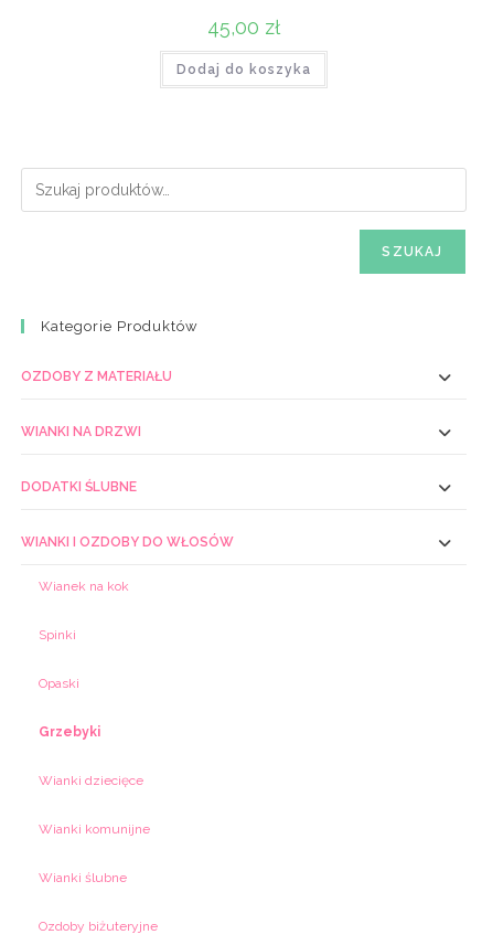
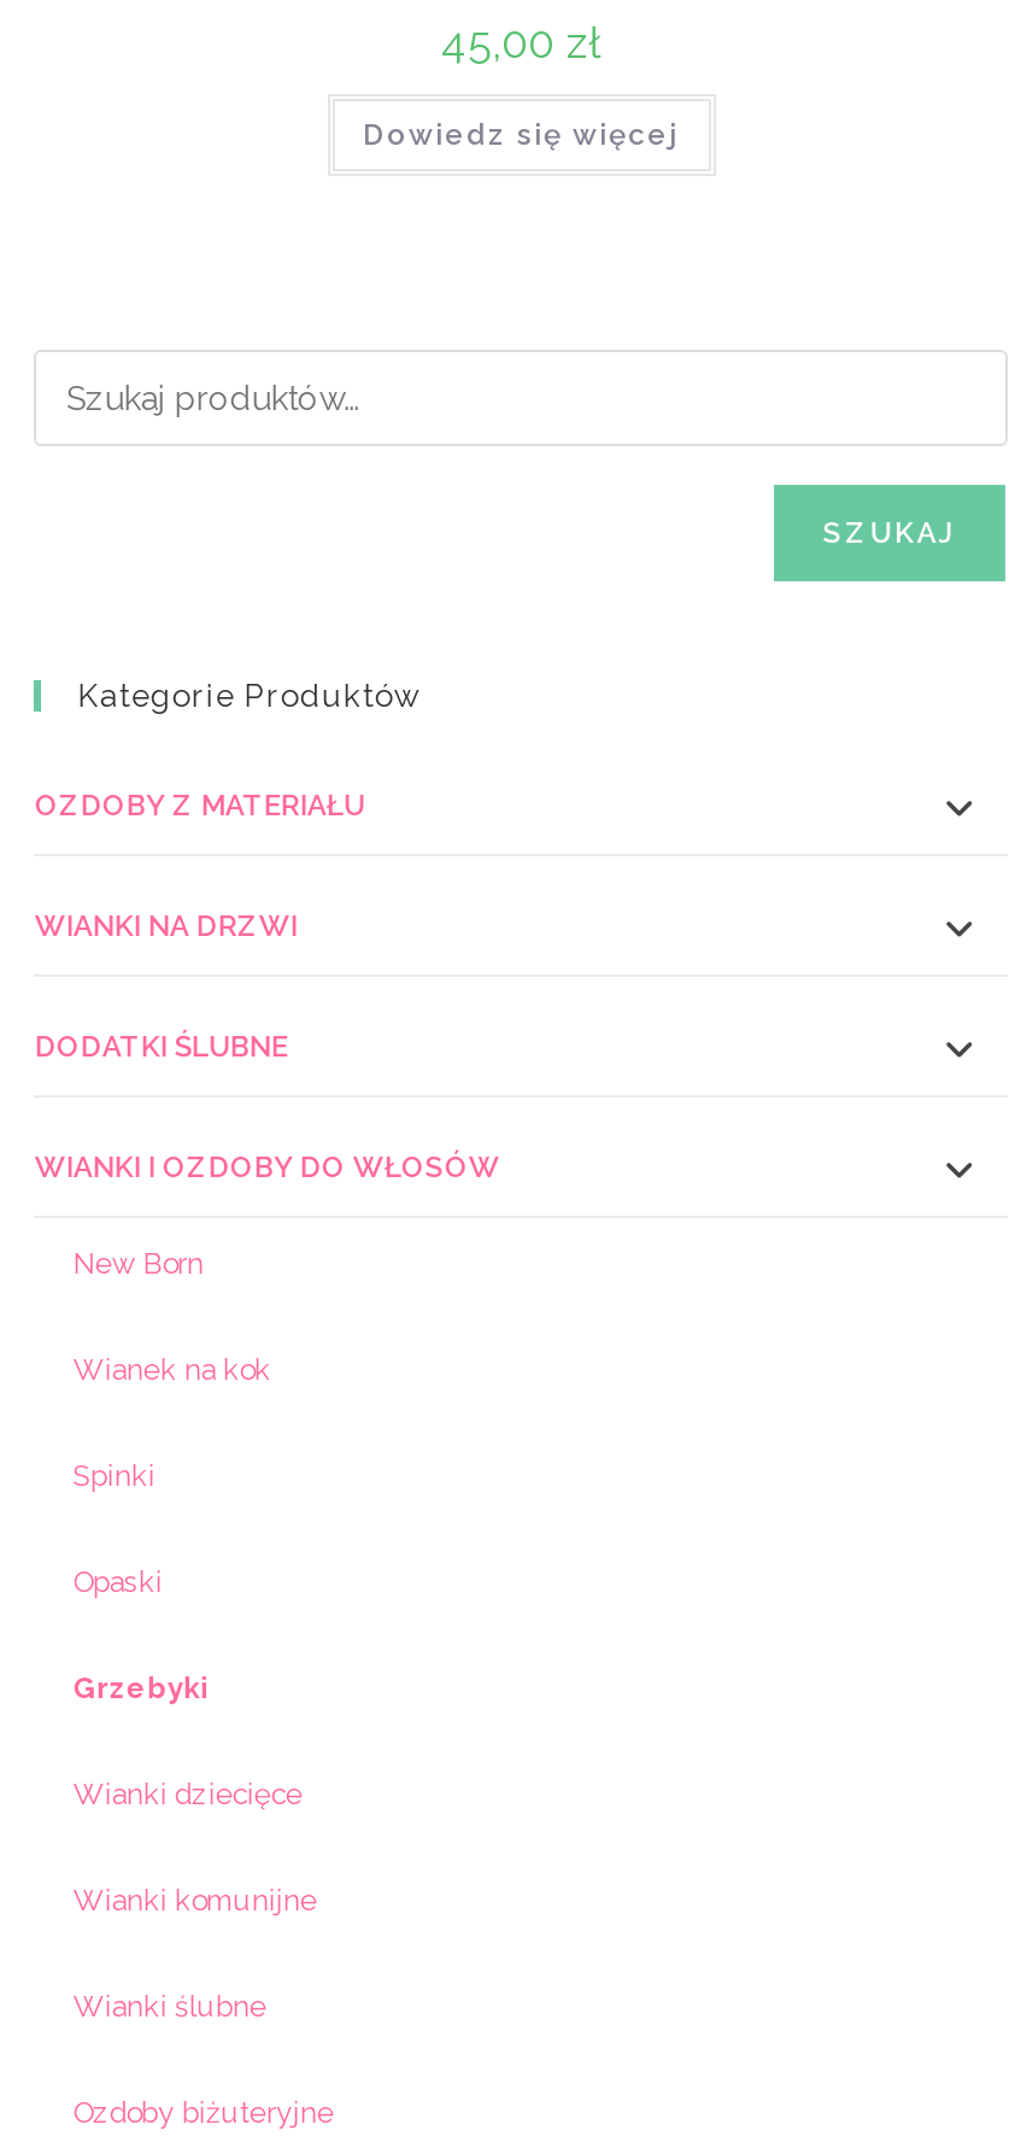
- Dodaj do koszyka
+ Dowiedz się więcej

+ New Born
